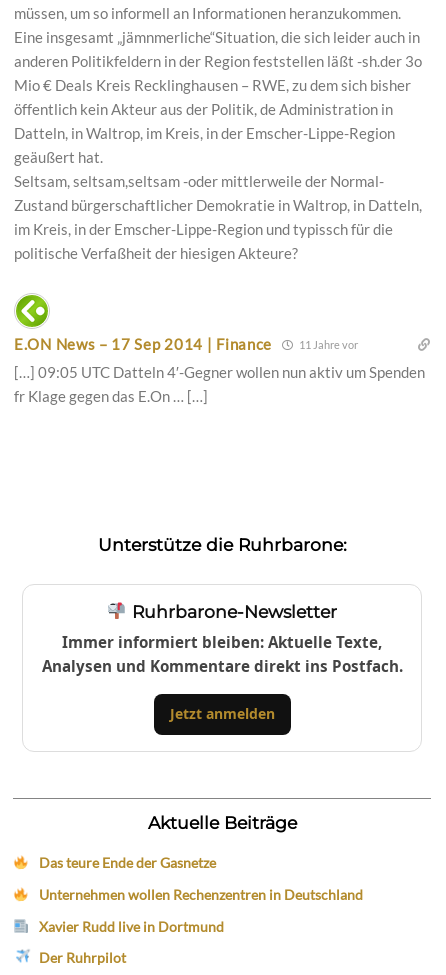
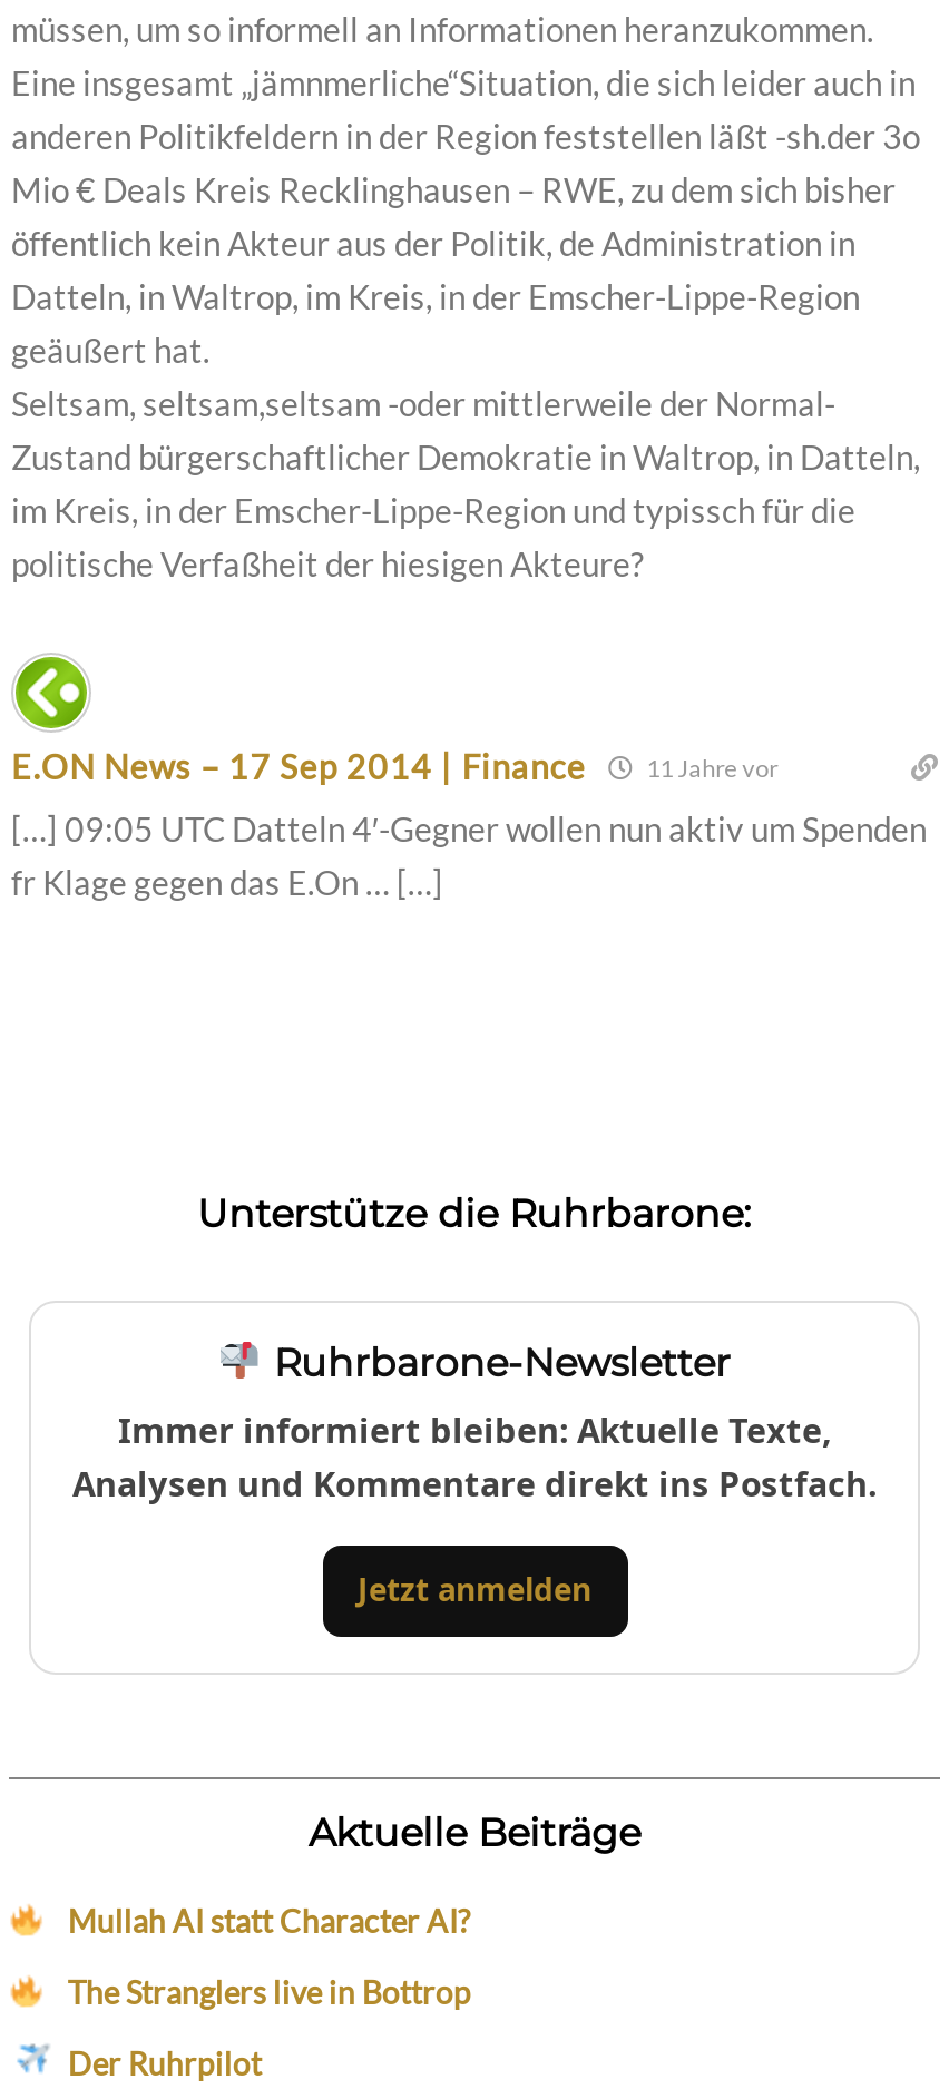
- Das teure Ende der Gasnetze
- Unternehmen wollen Rechenzentren in Deutschland
- Xavier Rudd live in Dortmund
+ Mullah AI statt Character AI?
+ The Stranglers live in Bottrop
